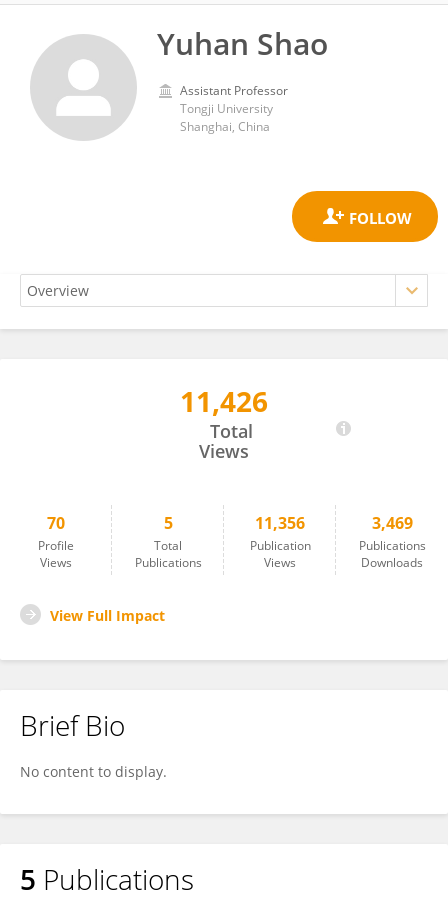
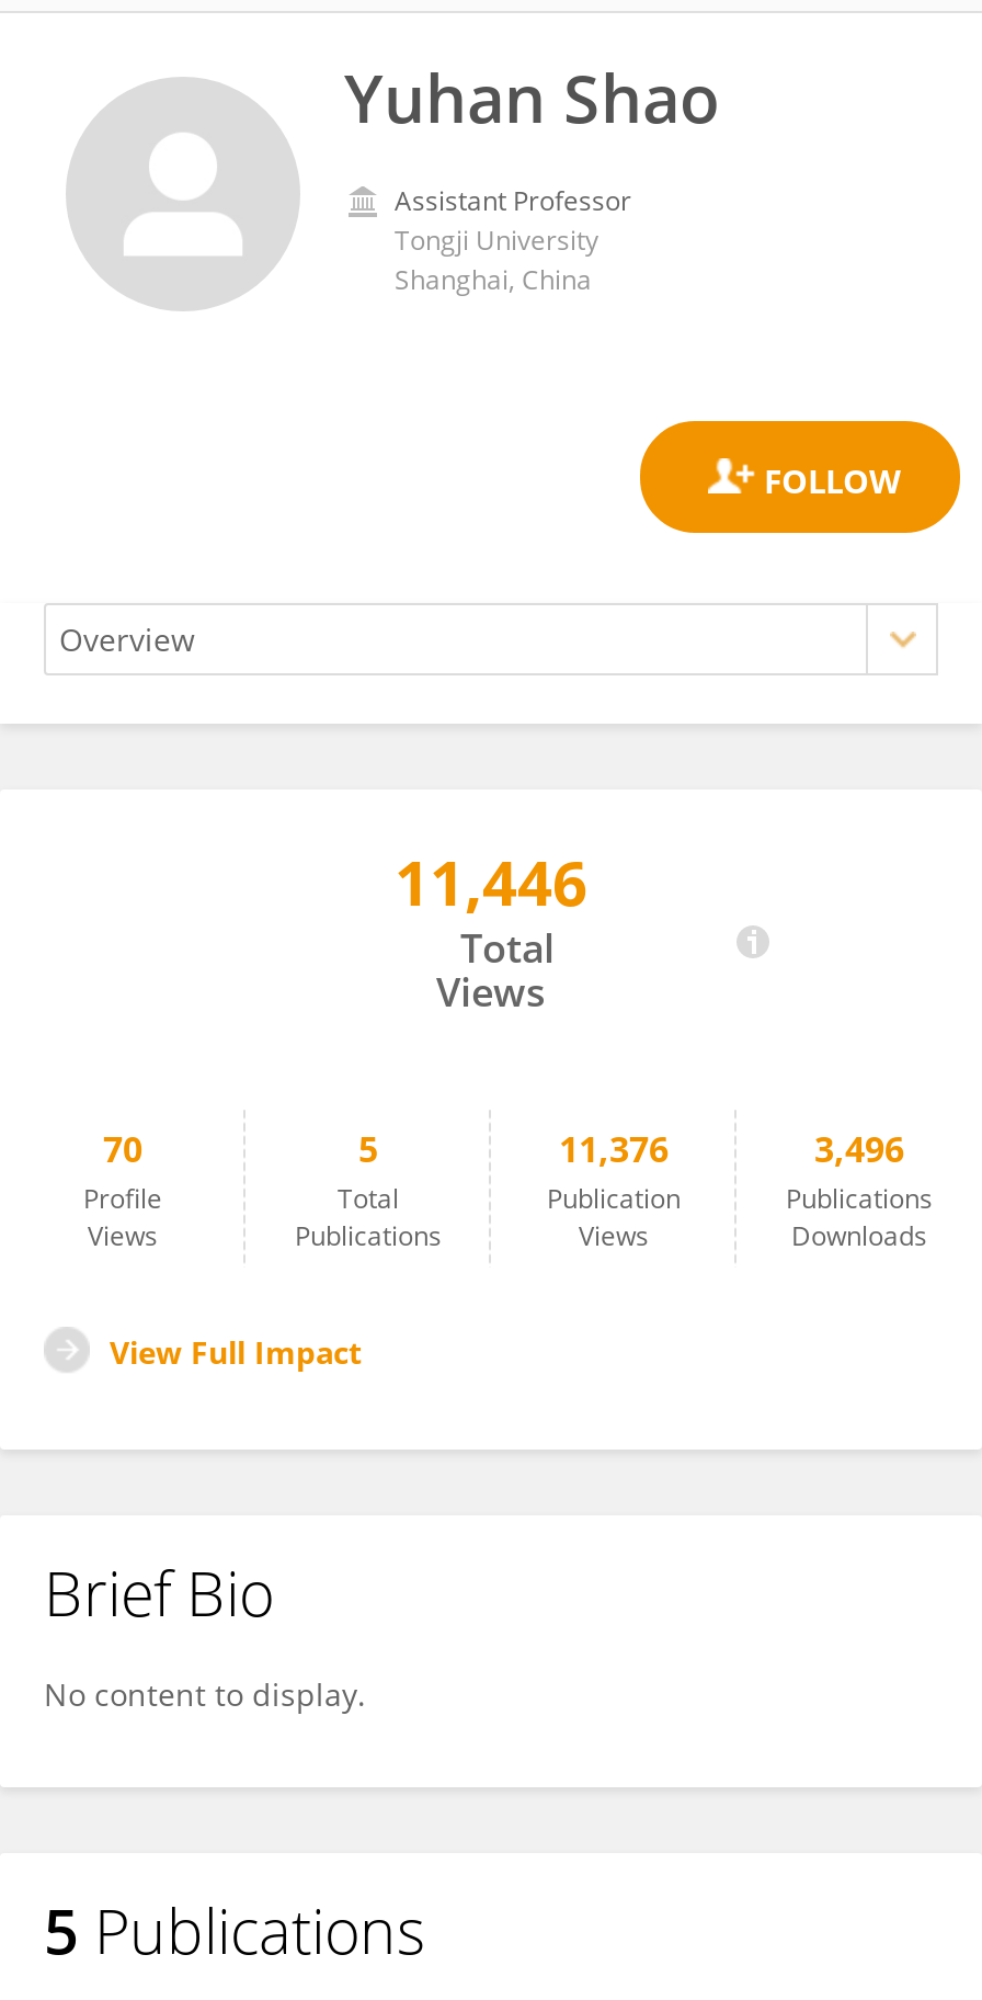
- 11,426
+ 11,446

- 11,356
+ 11,376

- 3,469
+ 3,496
